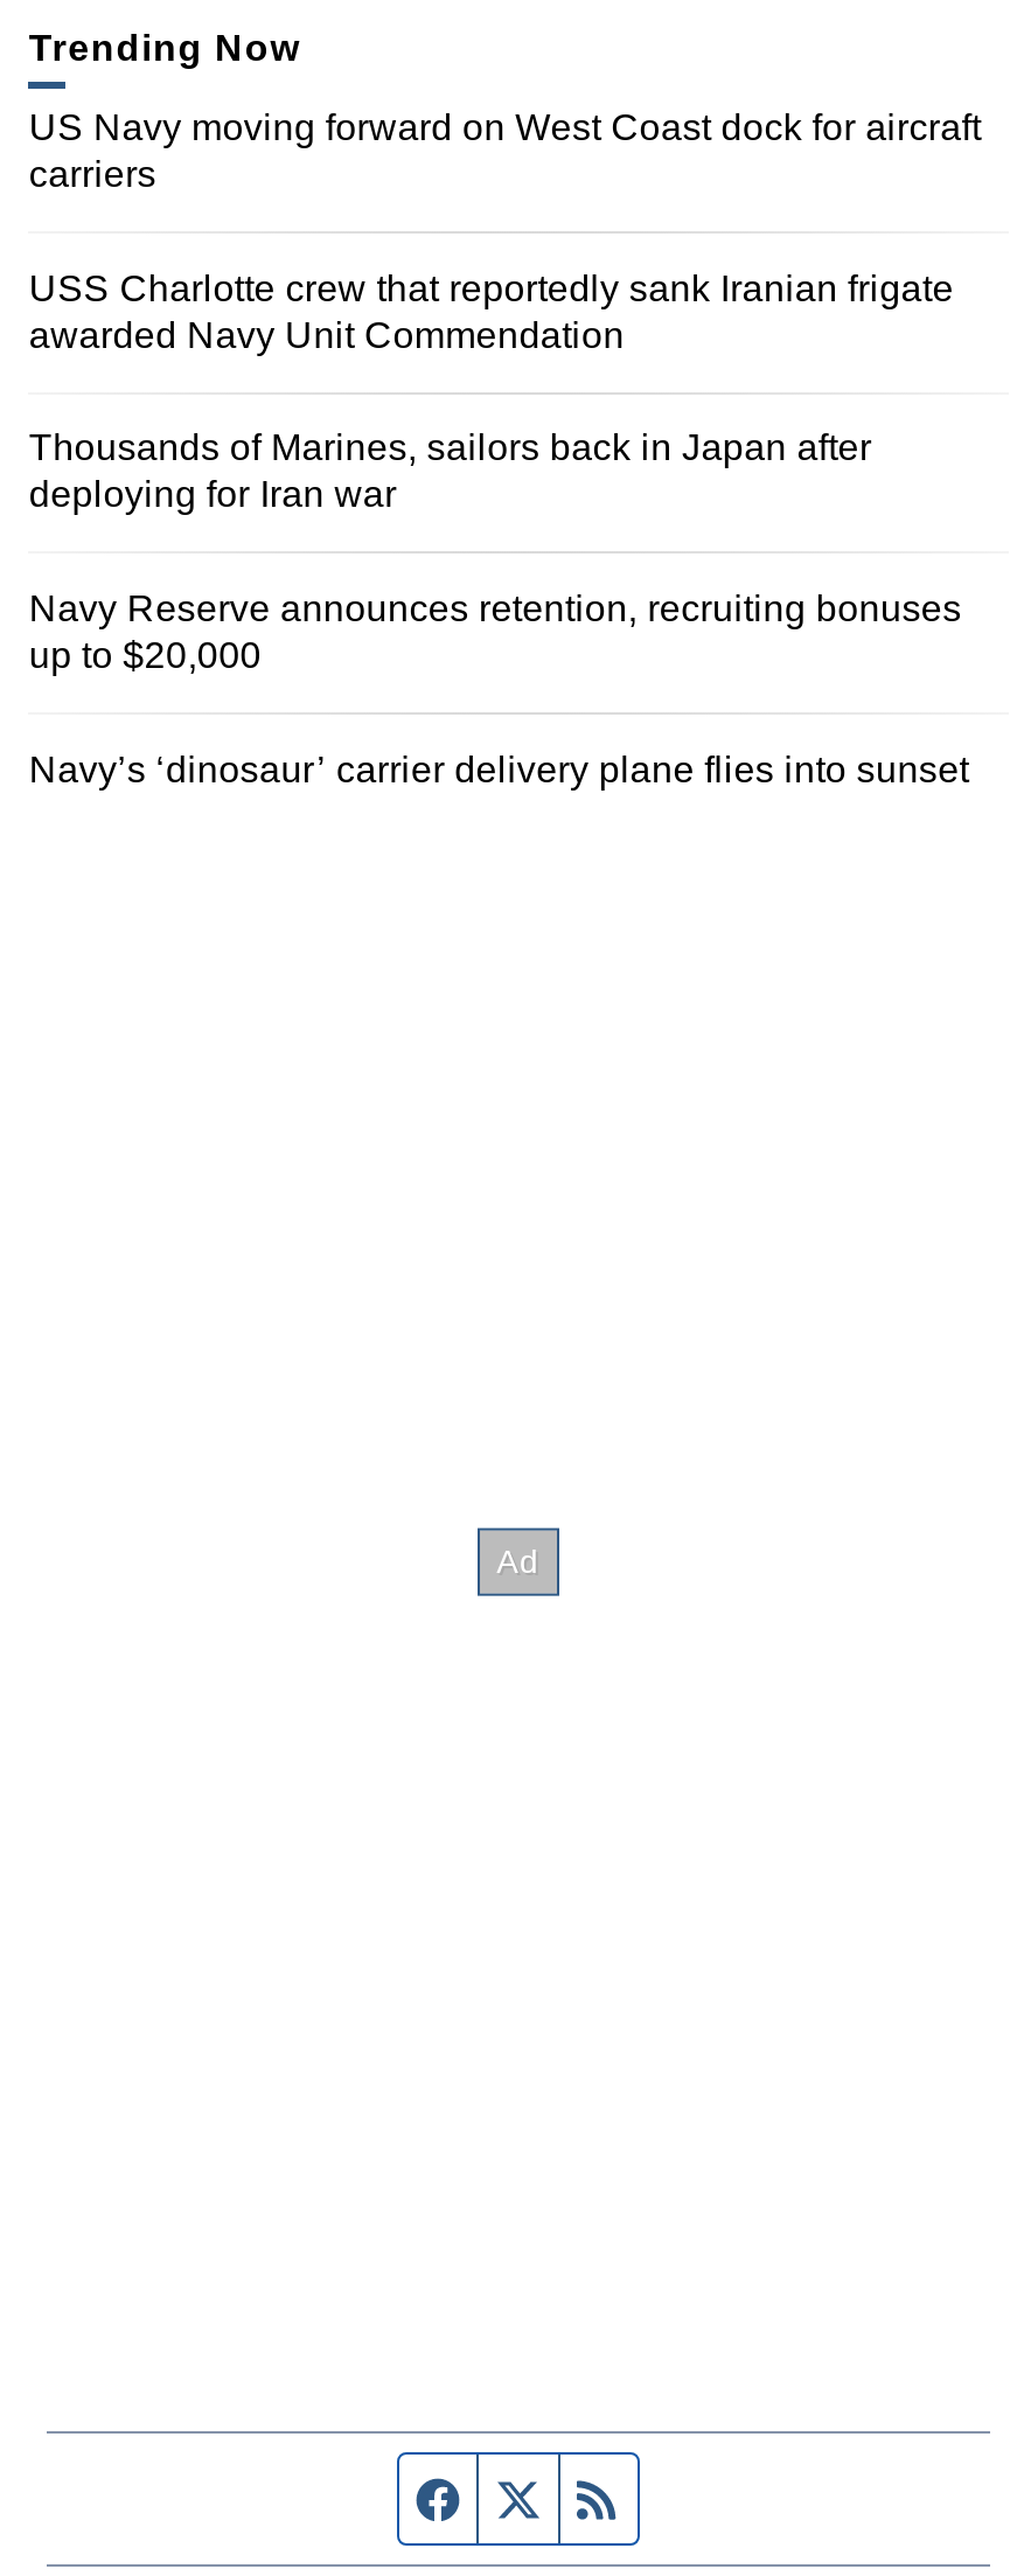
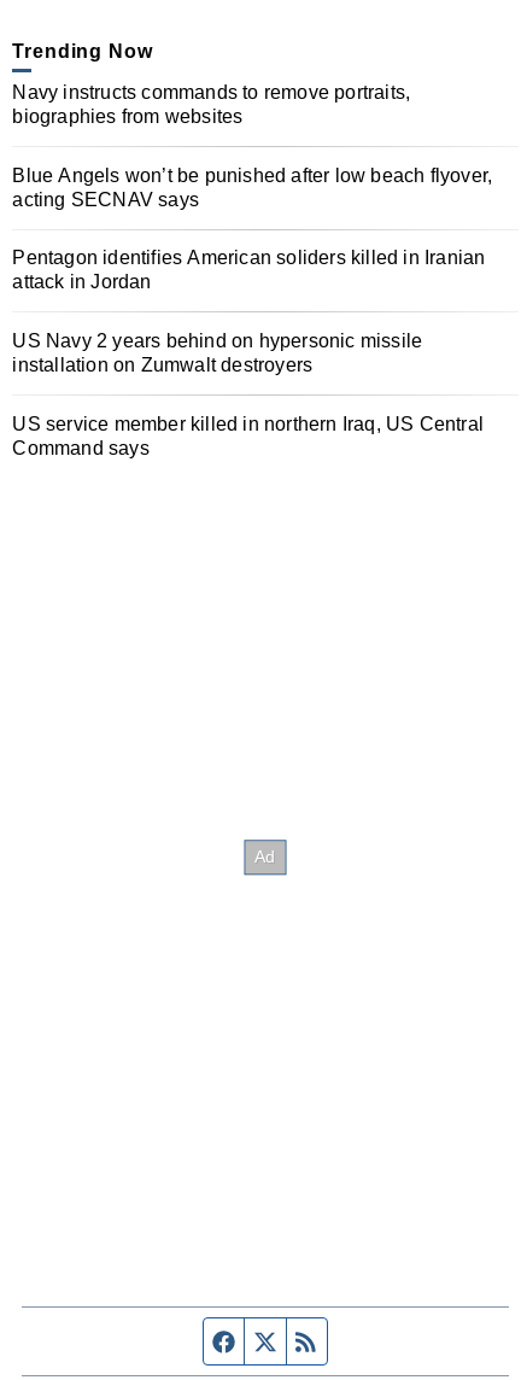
- US Navy moving forward on West Coast dock for aircraft
- carriers
+ Navy instructs commands to remove portraits,
+ biographies from websites

- USS Charlotte crew that reportedly sank Iranian frigate
- awarded Navy Unit Commendation
+ Blue Angels won’t be punished after low beach flyover,
+ acting SECNAV says

- Thousands of Marines, sailors back in Japan after
- deploying for Iran war
+ Pentagon identifies American soliders killed in Iranian
+ attack in Jordan

- Navy Reserve announces retention, recruiting bonuses
- up to $20,000
+ US Navy 2 years behind on hypersonic missile
+ installation on Zumwalt destroyers

- Navy’s ‘dinosaur’ carrier delivery plane flies into sunset
+ US service member killed in northern Iraq, US Central
+ Command says
